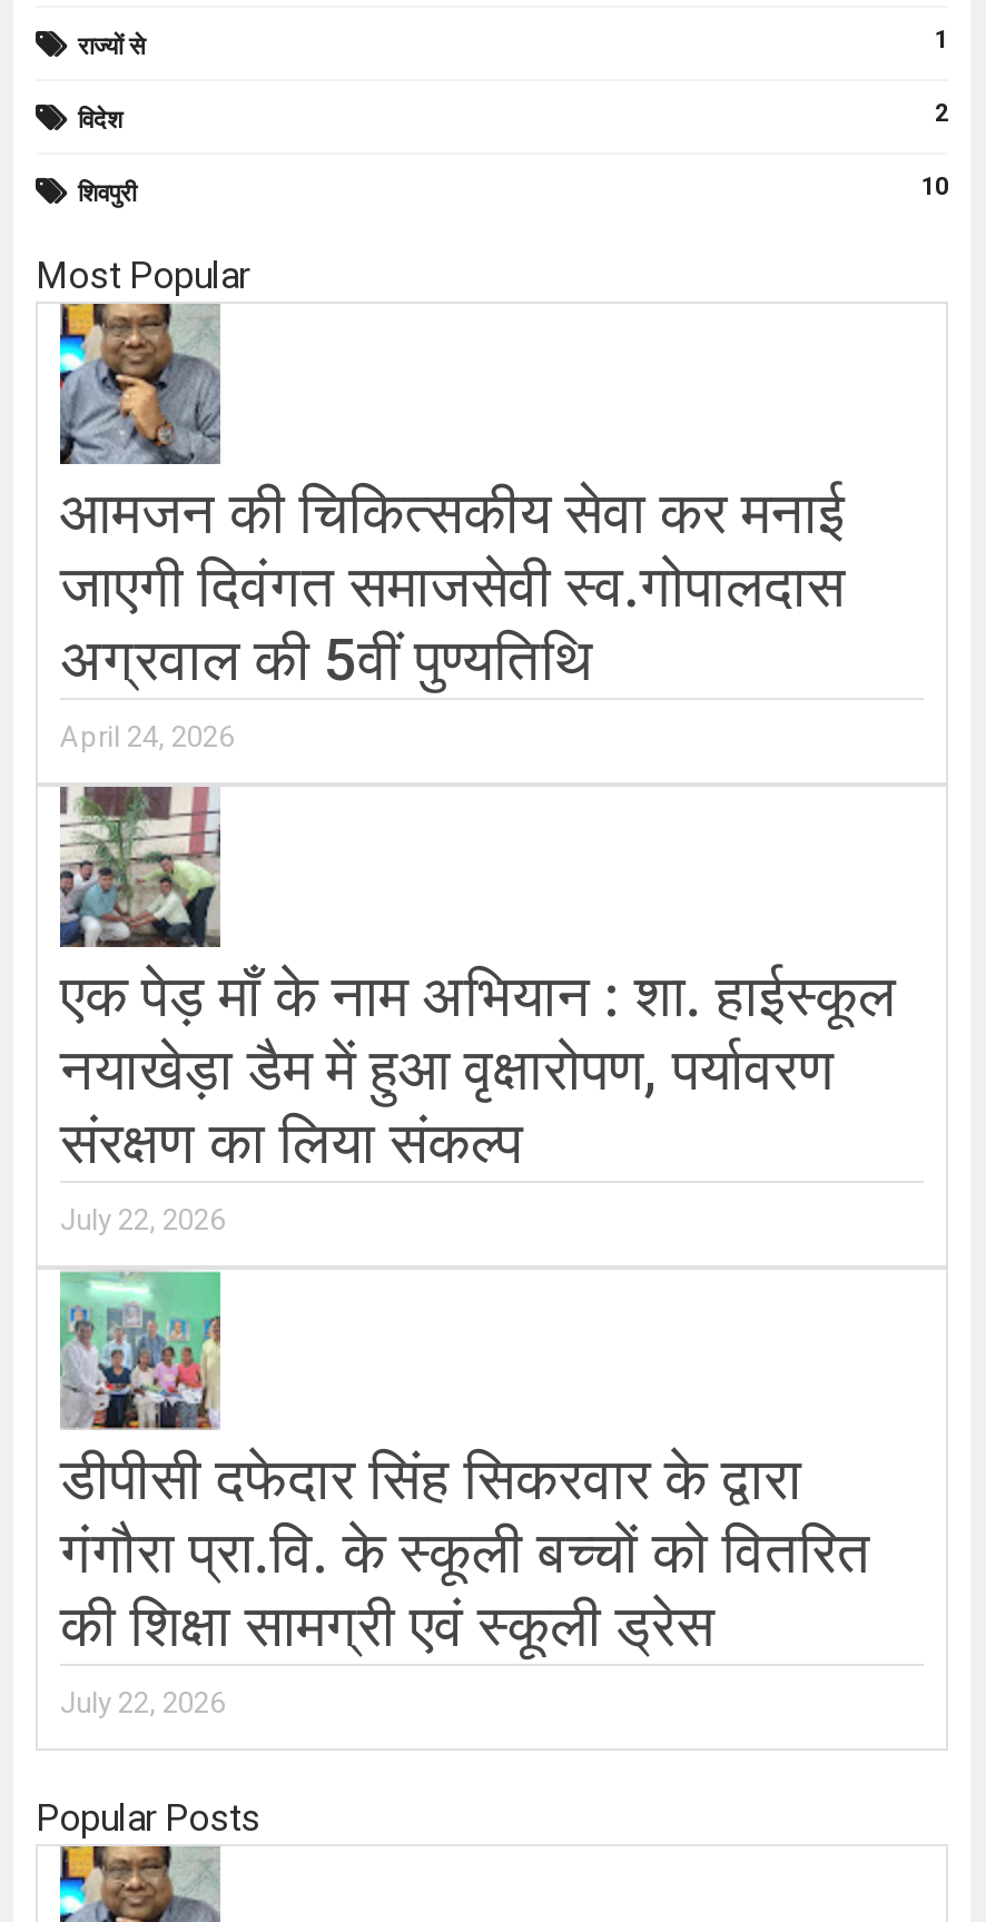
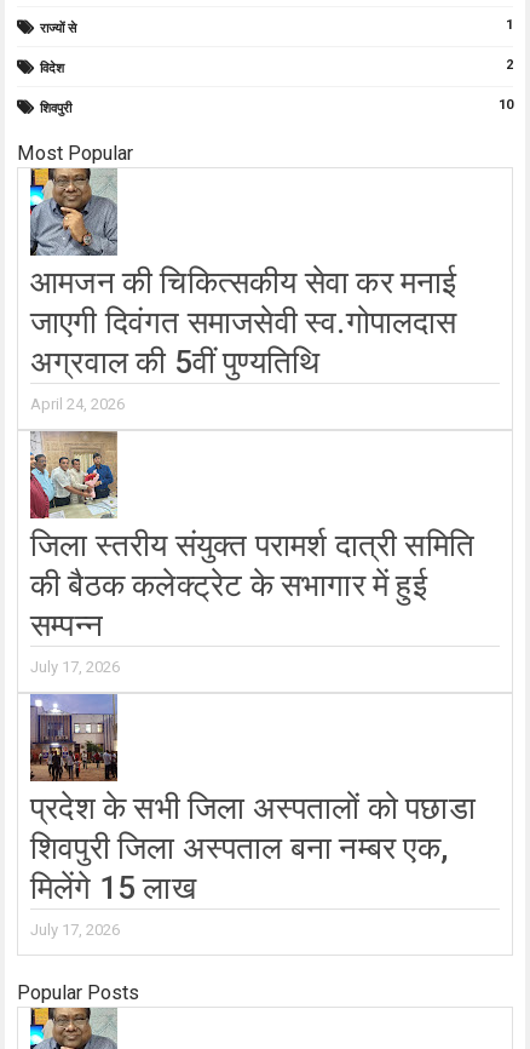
- [image]
- एक पेड़ माँ के नाम अभियान : शा. हाईस्कूल
- नयाखेड़ा डैम में हुआ वृक्षारोपण, पर्यावरण
- संरक्षण का लिया संकल्प
- July 22, 2026
+ [image]
+ जिला स्तरीय संयुक्त परामर्श दात्री समिति
+ की बैठक कलेक्ट्रेट के सभागार में हुई
+ सम्पन्न
+ July 17, 2026

- [image]
- डीपीसी दफेदार सिंह सिकरवार के द्वारा
- गंगौरा प्रा.वि. के स्कूली बच्चों को वितरित
- की शिक्षा सामग्री एवं स्कूली ड्रेस
- July 22, 2026
+ [image]
+ प्रदेश के सभी जिला अस्पतालों को पछाडा
+ शिवपुरी जिला अस्पताल बना नम्बर एक,
+ मिलेंगे 15 लाख
+ July 17, 2026
